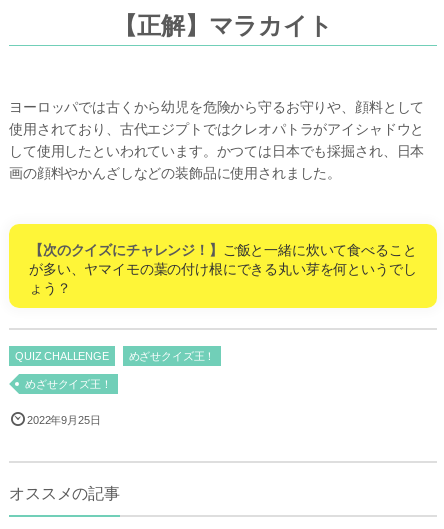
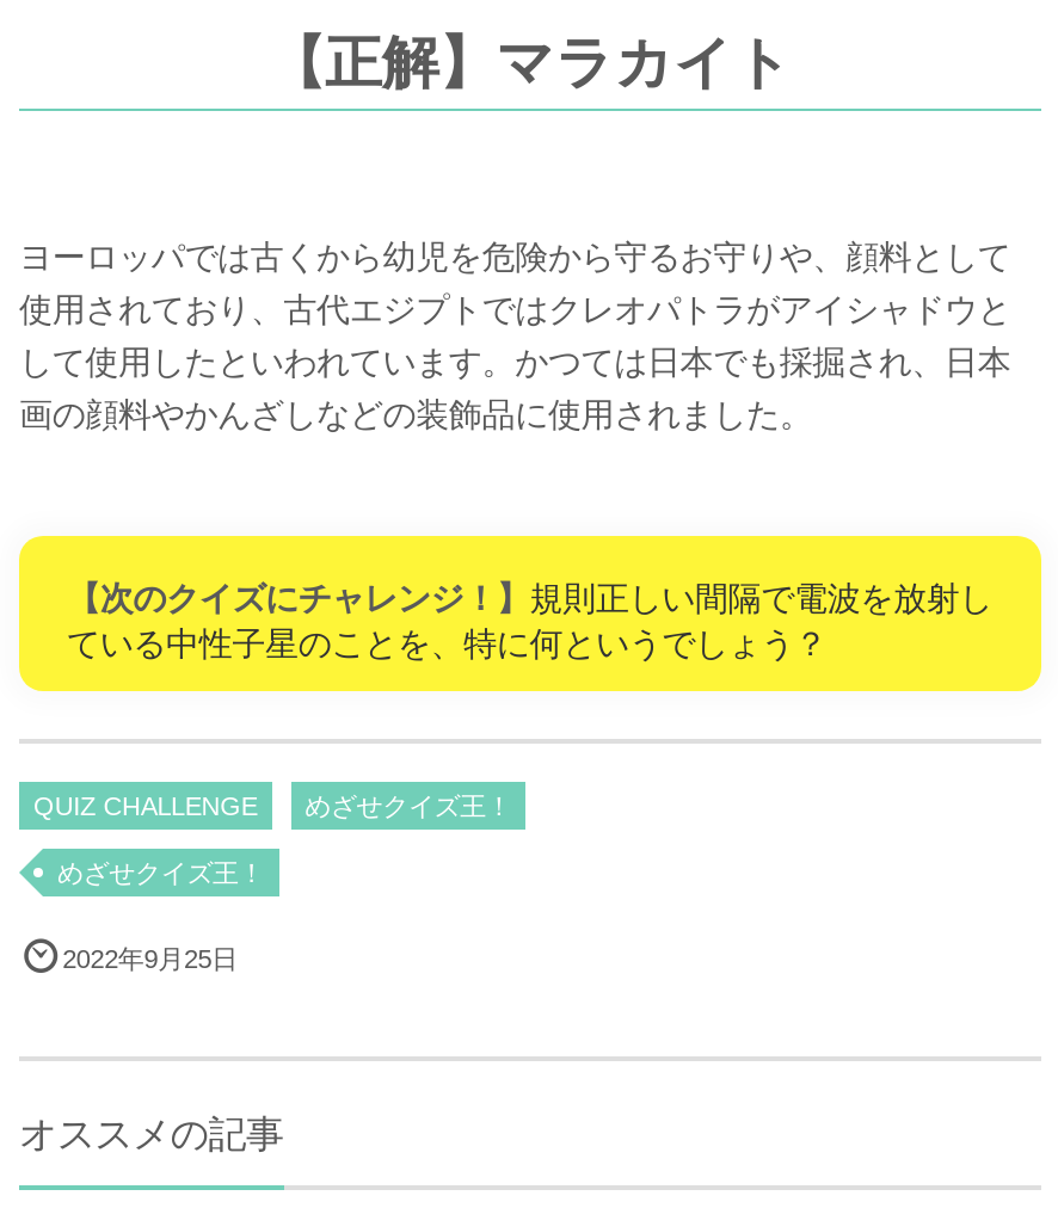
- 【次のクイズにチャレンジ！】ご飯と一緒に炊いて食べること
- が多い、ヤマイモの葉の付け根にできる丸い芽を何というでし
- ょう？
+ 【次のクイズにチャレンジ！】規則正しい間隔で電波を放射し
+ ている中性子星のことを、特に何というでしょう？
